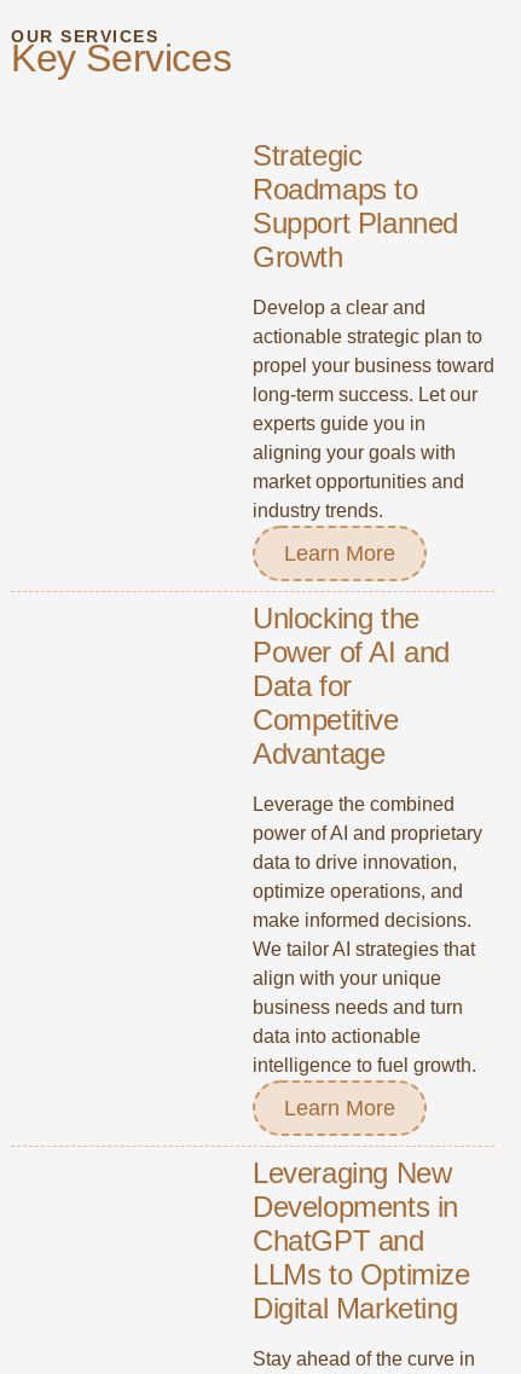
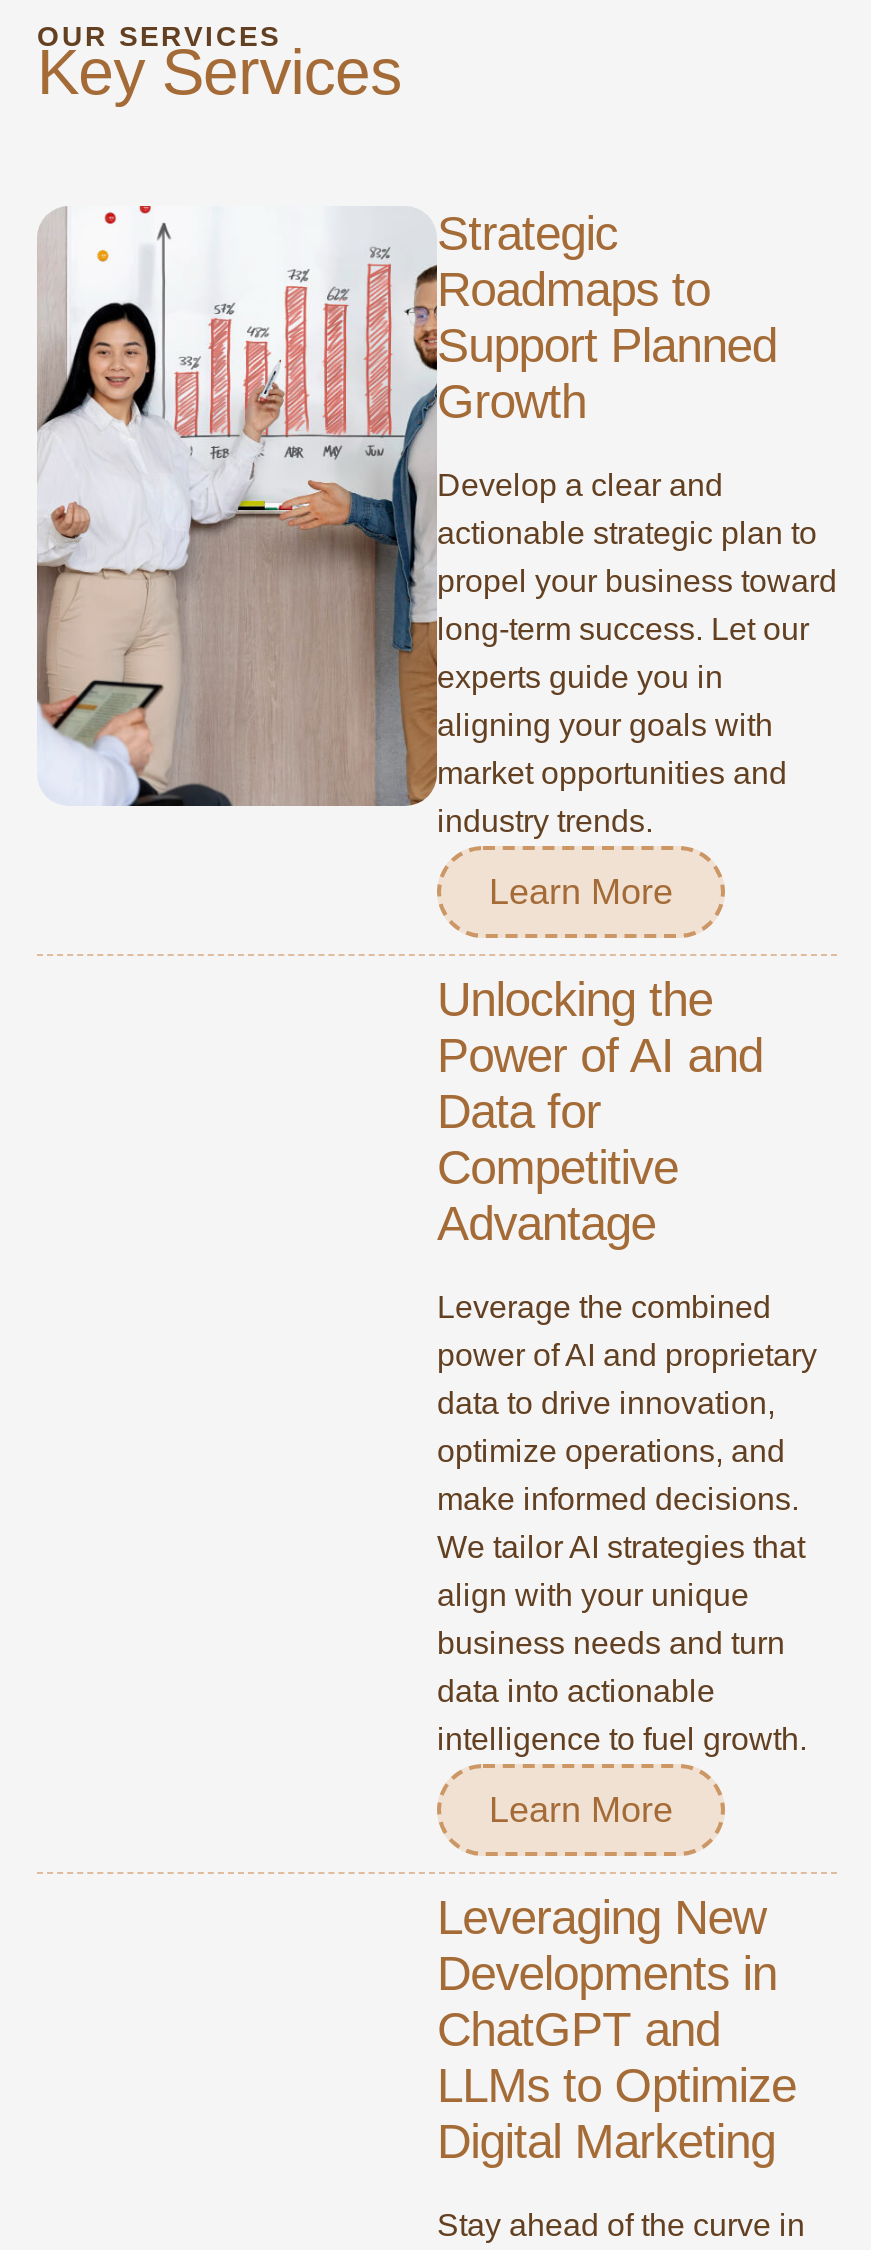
+ [image]
